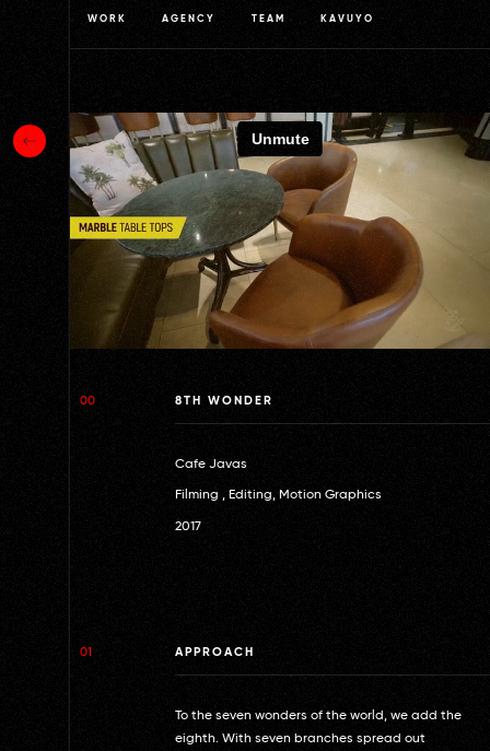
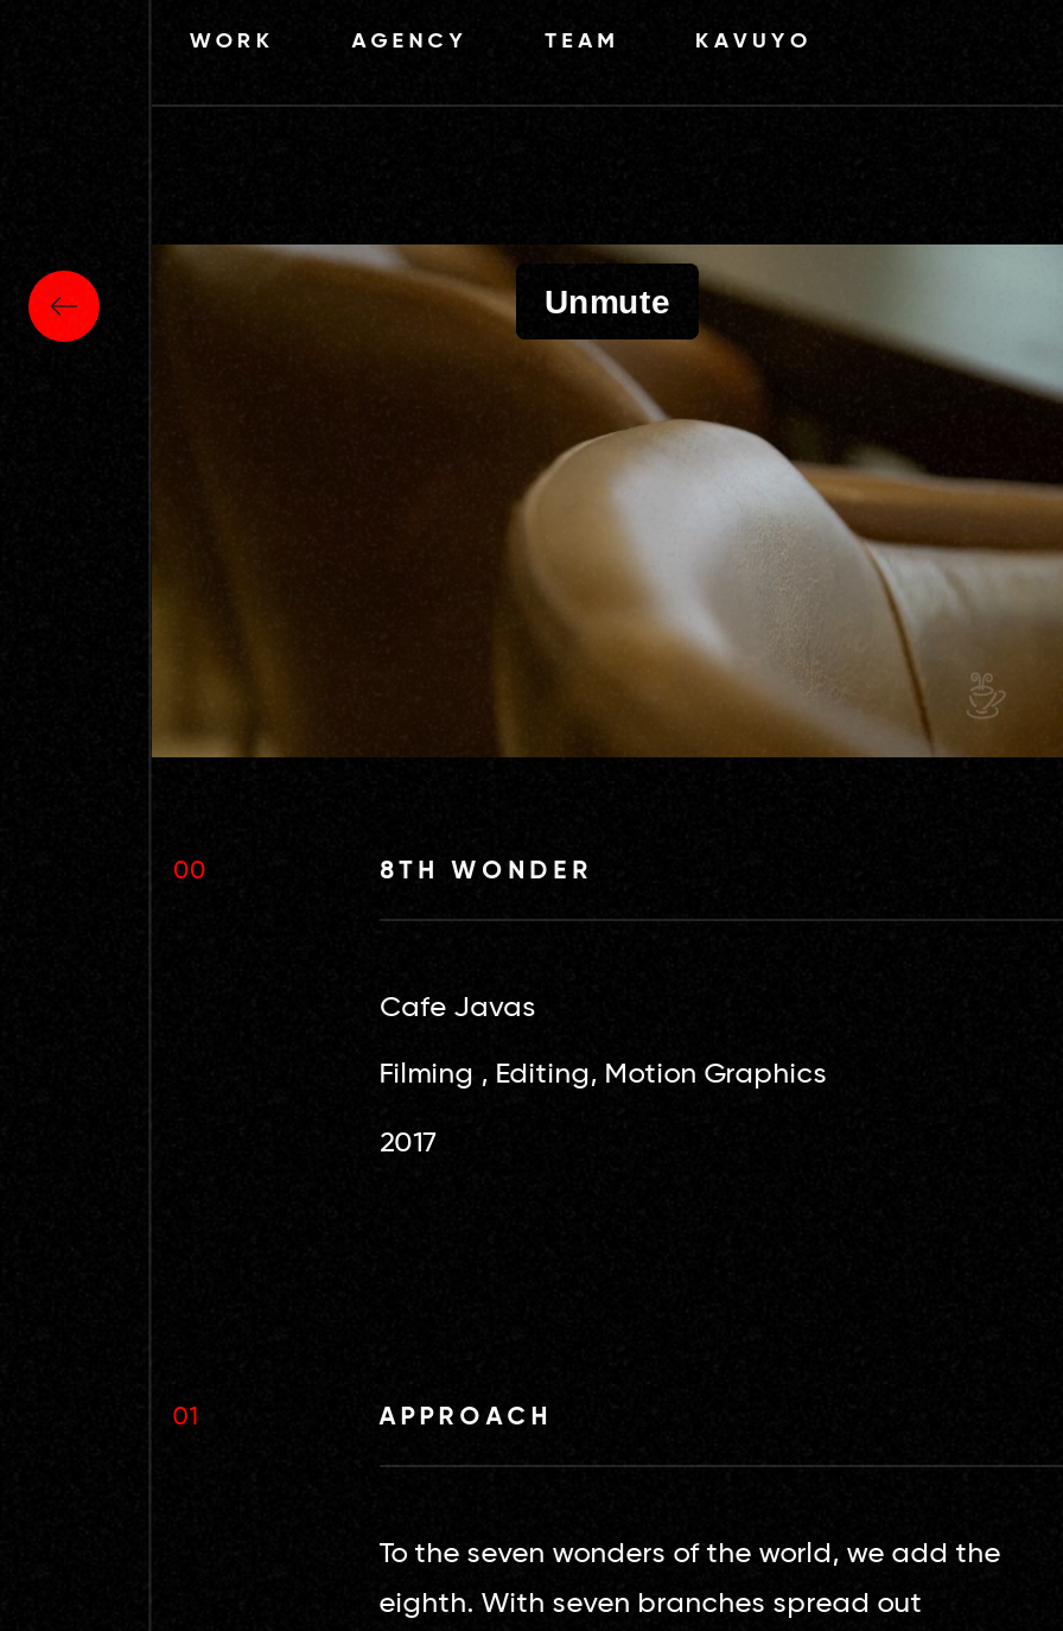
- [image]
+ [image]
